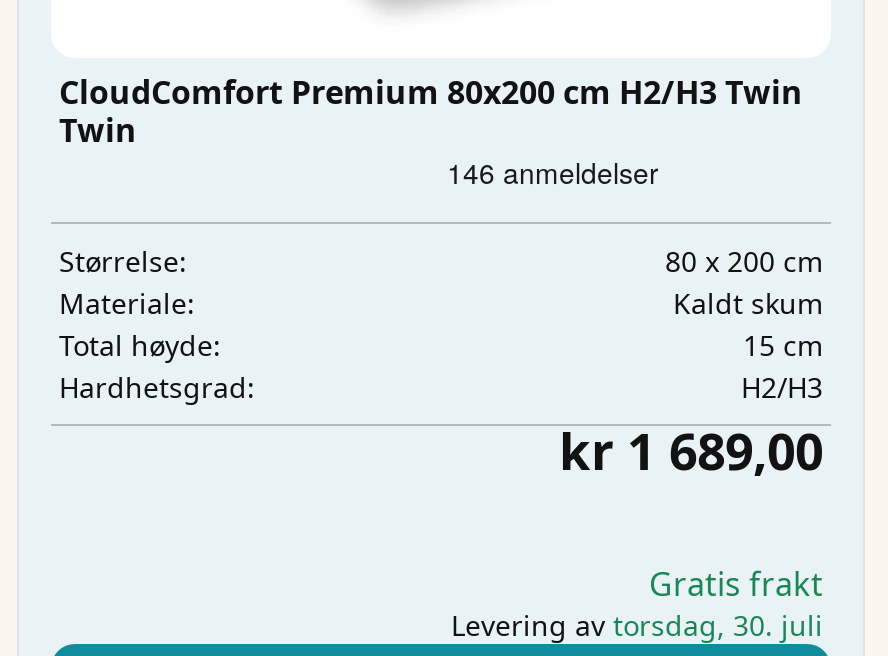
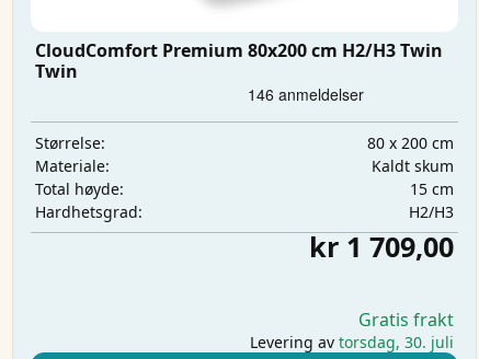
- kr 1 689,00
+ kr 1 709,00
